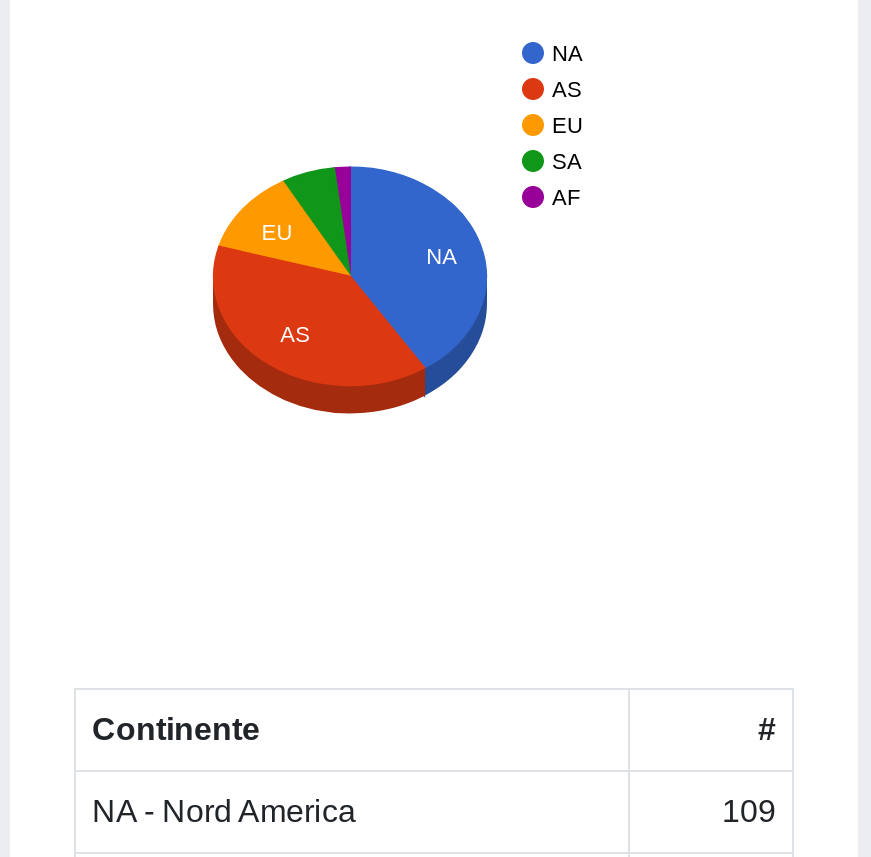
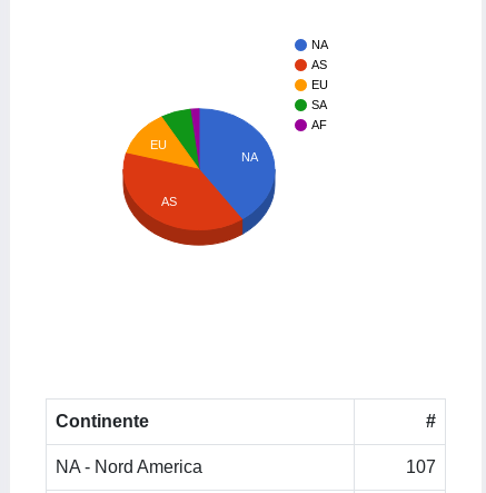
- 109
+ 107
